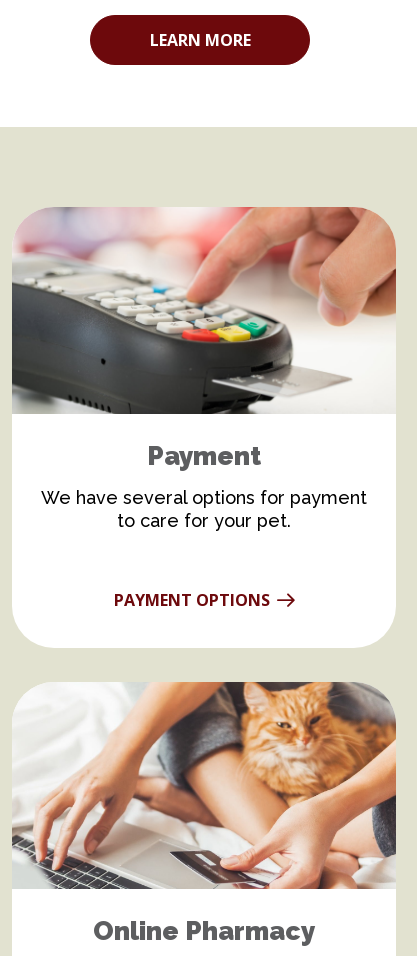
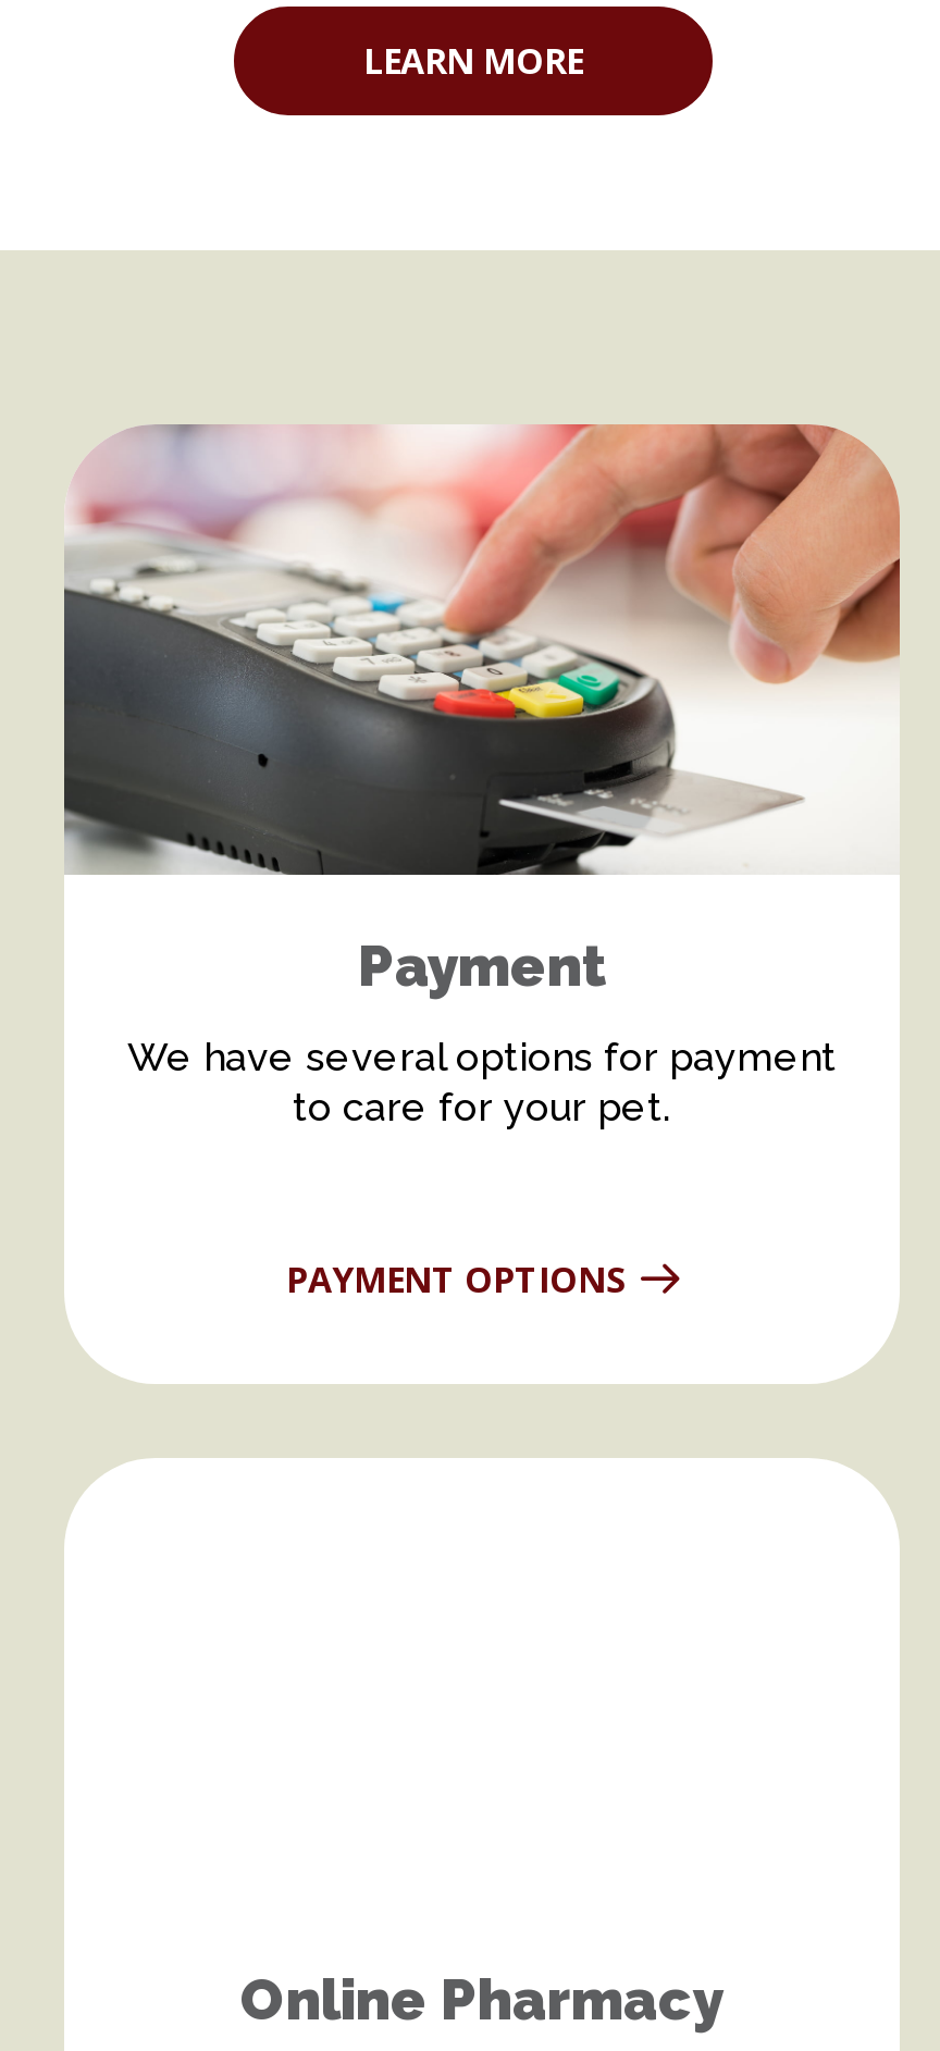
- [image]
